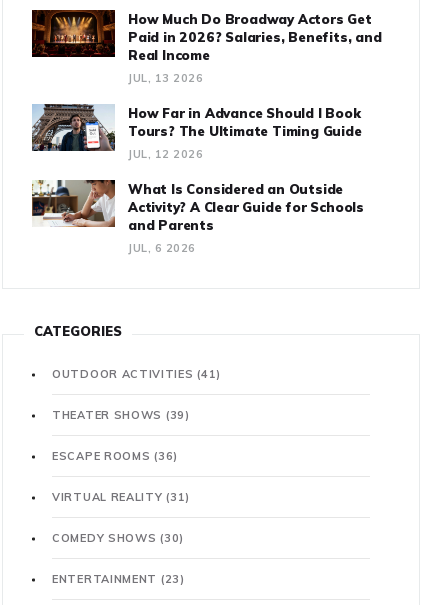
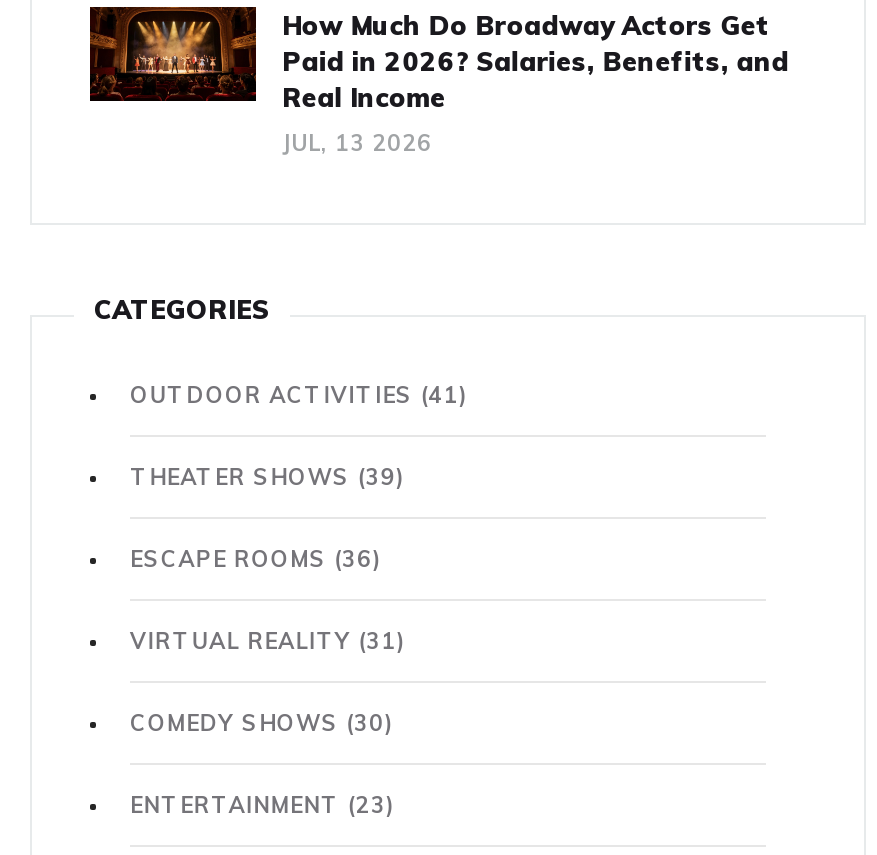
- [image]
- How Far in Advance Should I Book
- Tours? The Ultimate Timing Guide
- JUL, 12 2026
- What Is Considered an Outside
- Activity? A Clear Guide for Schools
- and Parents
- JUL, 6 2026

- [image]
